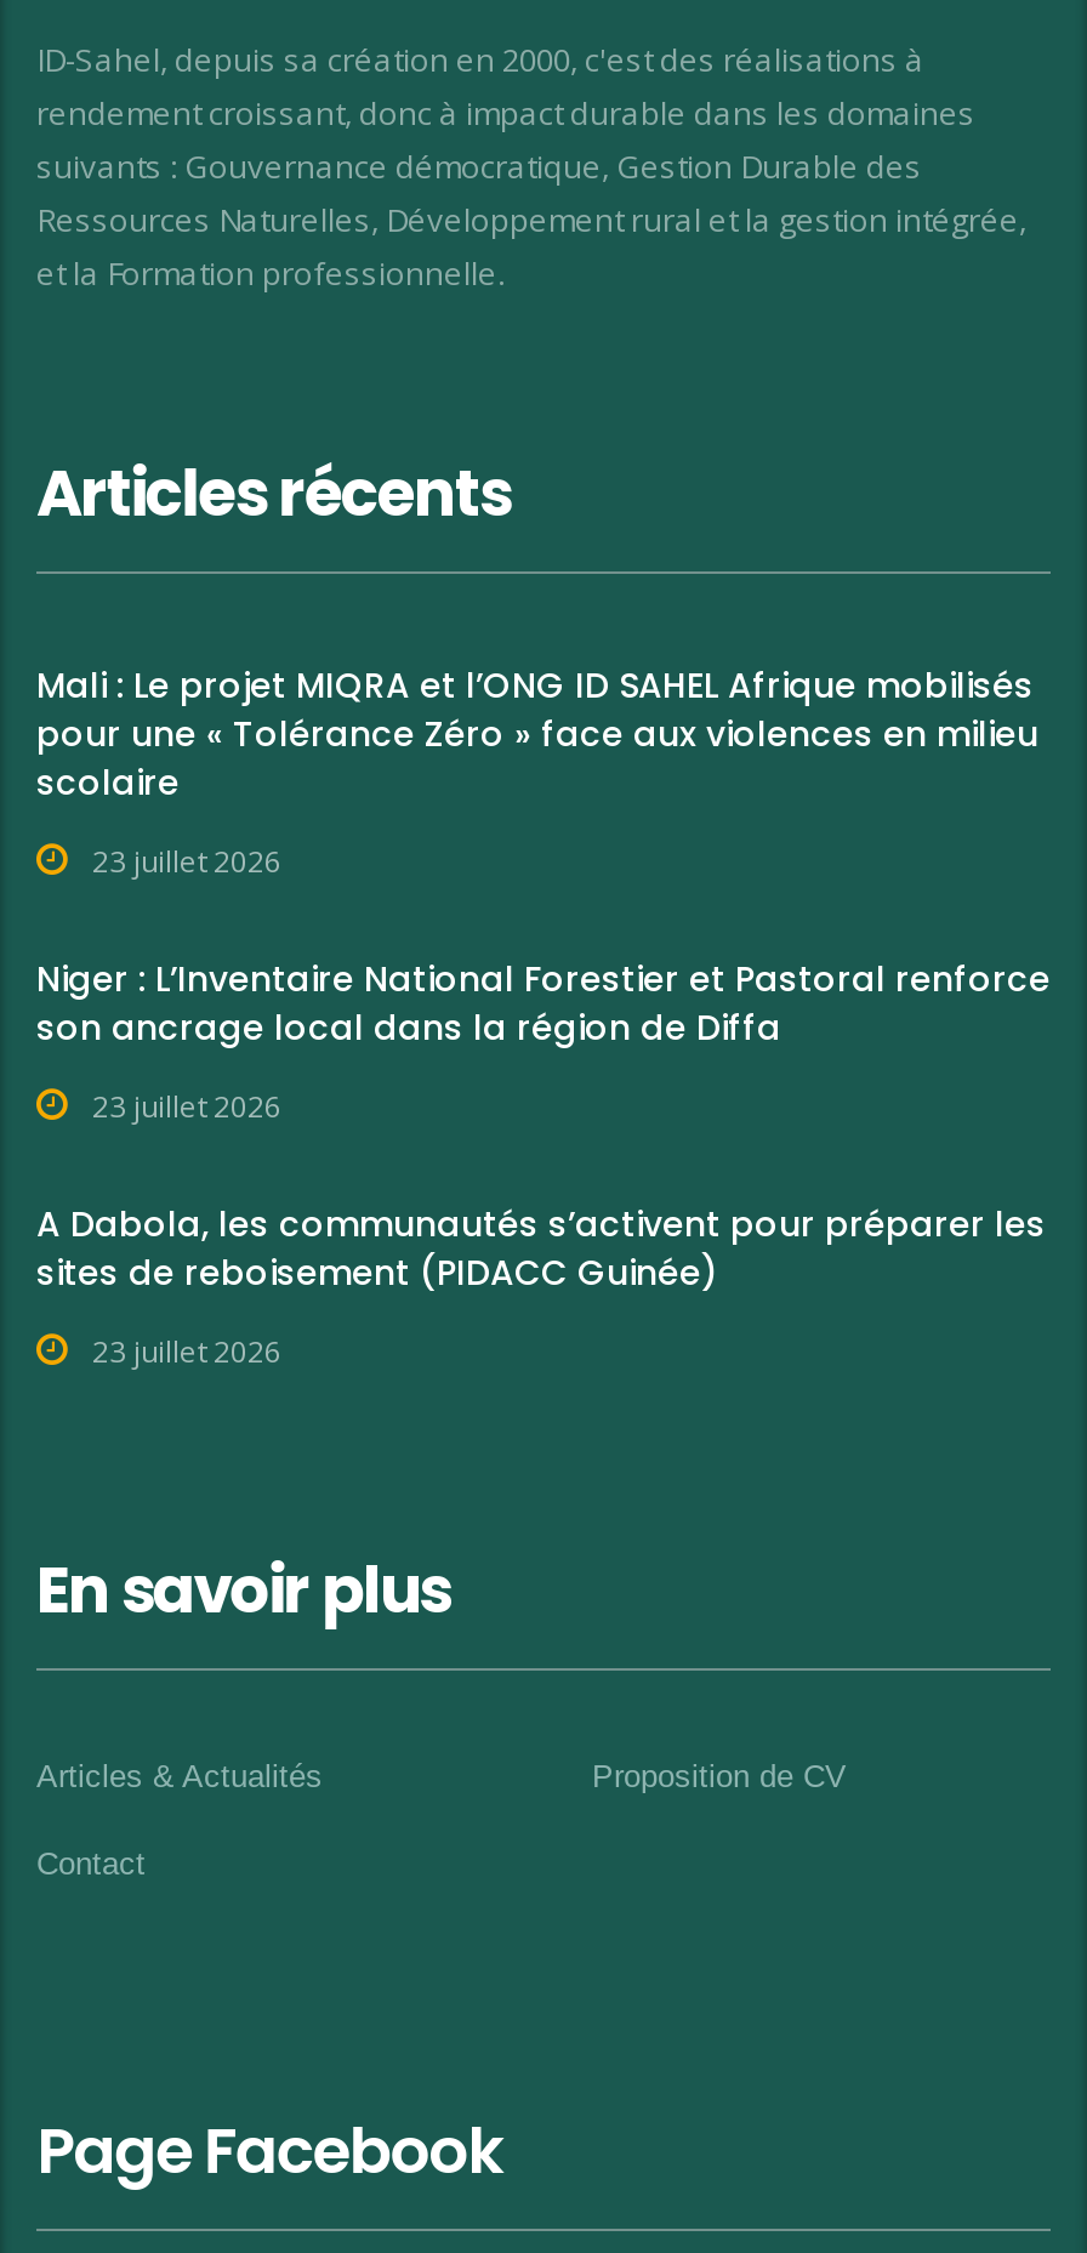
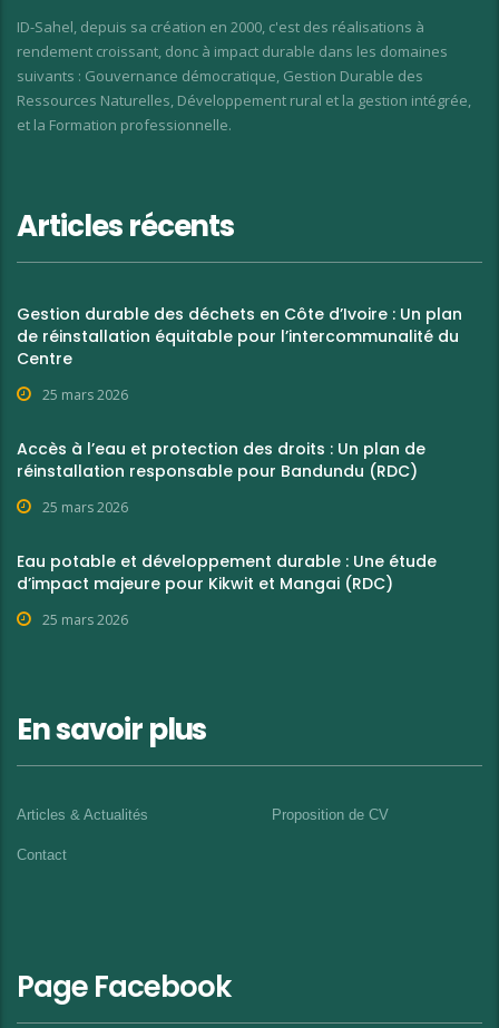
- Mali : Le projet MIQRA et l’ONG ID SAHEL Afrique mobilisés
- pour une « Tolérance Zéro » face aux violences en milieu
- scolaire
+ Gestion durable des déchets en Côte d’Ivoire : Un plan
+ de réinstallation équitable pour l’intercommunalité du
+ Centre

- 23 juillet 2026
+ 25 mars 2026

- Niger : L’Inventaire National Forestier et Pastoral renforce
- son ancrage local dans la région de Diffa
+ Accès à l’eau et protection des droits : Un plan de
+ réinstallation responsable pour Bandundu (RDC)

- 23 juillet 2026
+ 25 mars 2026

- A Dabola, les communautés s’activent pour préparer les
- sites de reboisement (PIDACC Guinée)
+ Eau potable et développement durable : Une étude
+ d’impact majeure pour Kikwit et Mangai (RDC)

- 23 juillet 2026
+ 25 mars 2026
